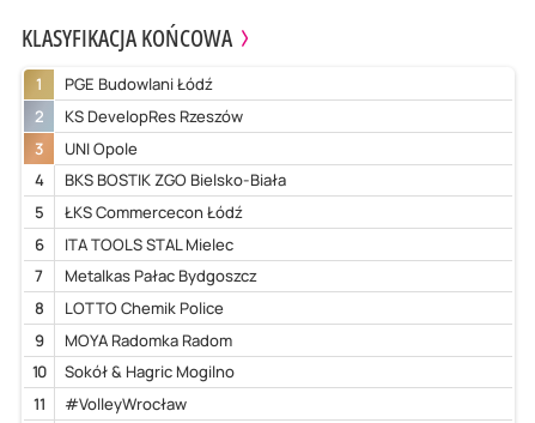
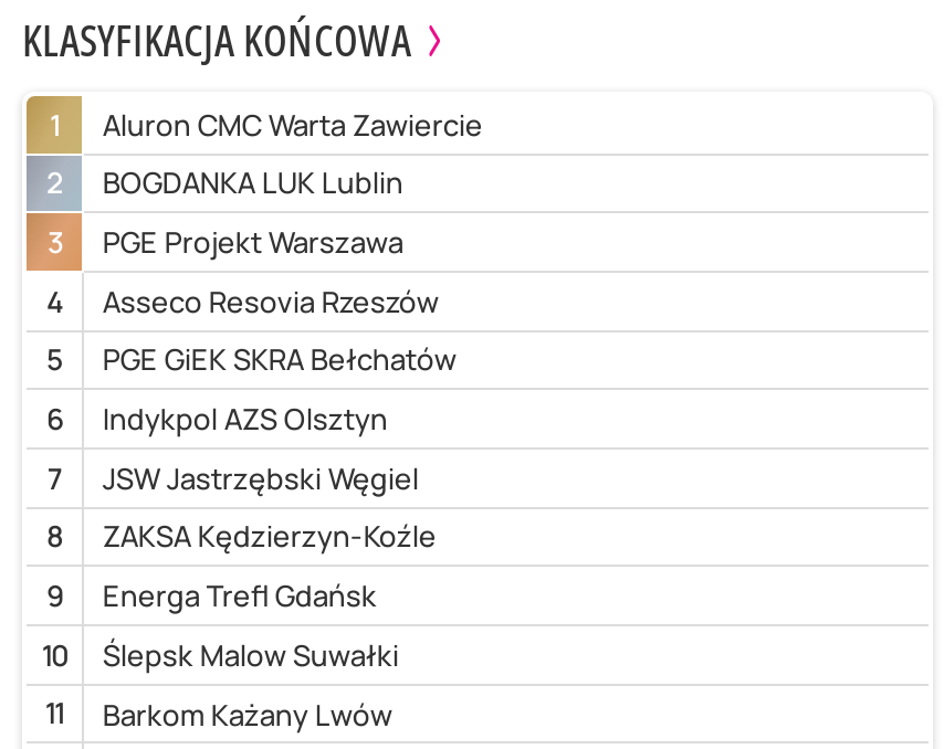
- PGE Budowlani Łódź
+ Aluron CMC Warta Zawiercie

- KS DevelopRes Rzeszów
+ BOGDANKA LUK Lublin

- UNI Opole
+ PGE Projekt Warszawa

- BKS BOSTIK ZGO Bielsko-Biała
+ Asseco Resovia Rzeszów

- ŁKS Commercecon Łódź
+ PGE GiEK SKRA Bełchatów

- ITA TOOLS STAL Mielec
+ Indykpol AZS Olsztyn

- Metalkas Pałac Bydgoszcz
+ JSW Jastrzębski Węgiel

- LOTTO Chemik Police
+ ZAKSA Kędzierzyn-Koźle

- MOYA Radomka Radom
+ Energa Trefl Gdańsk

- Sokół & Hagric Mogilno
+ Ślepsk Malow Suwałki

- #VolleyWrocław
+ Barkom Każany Lwów
